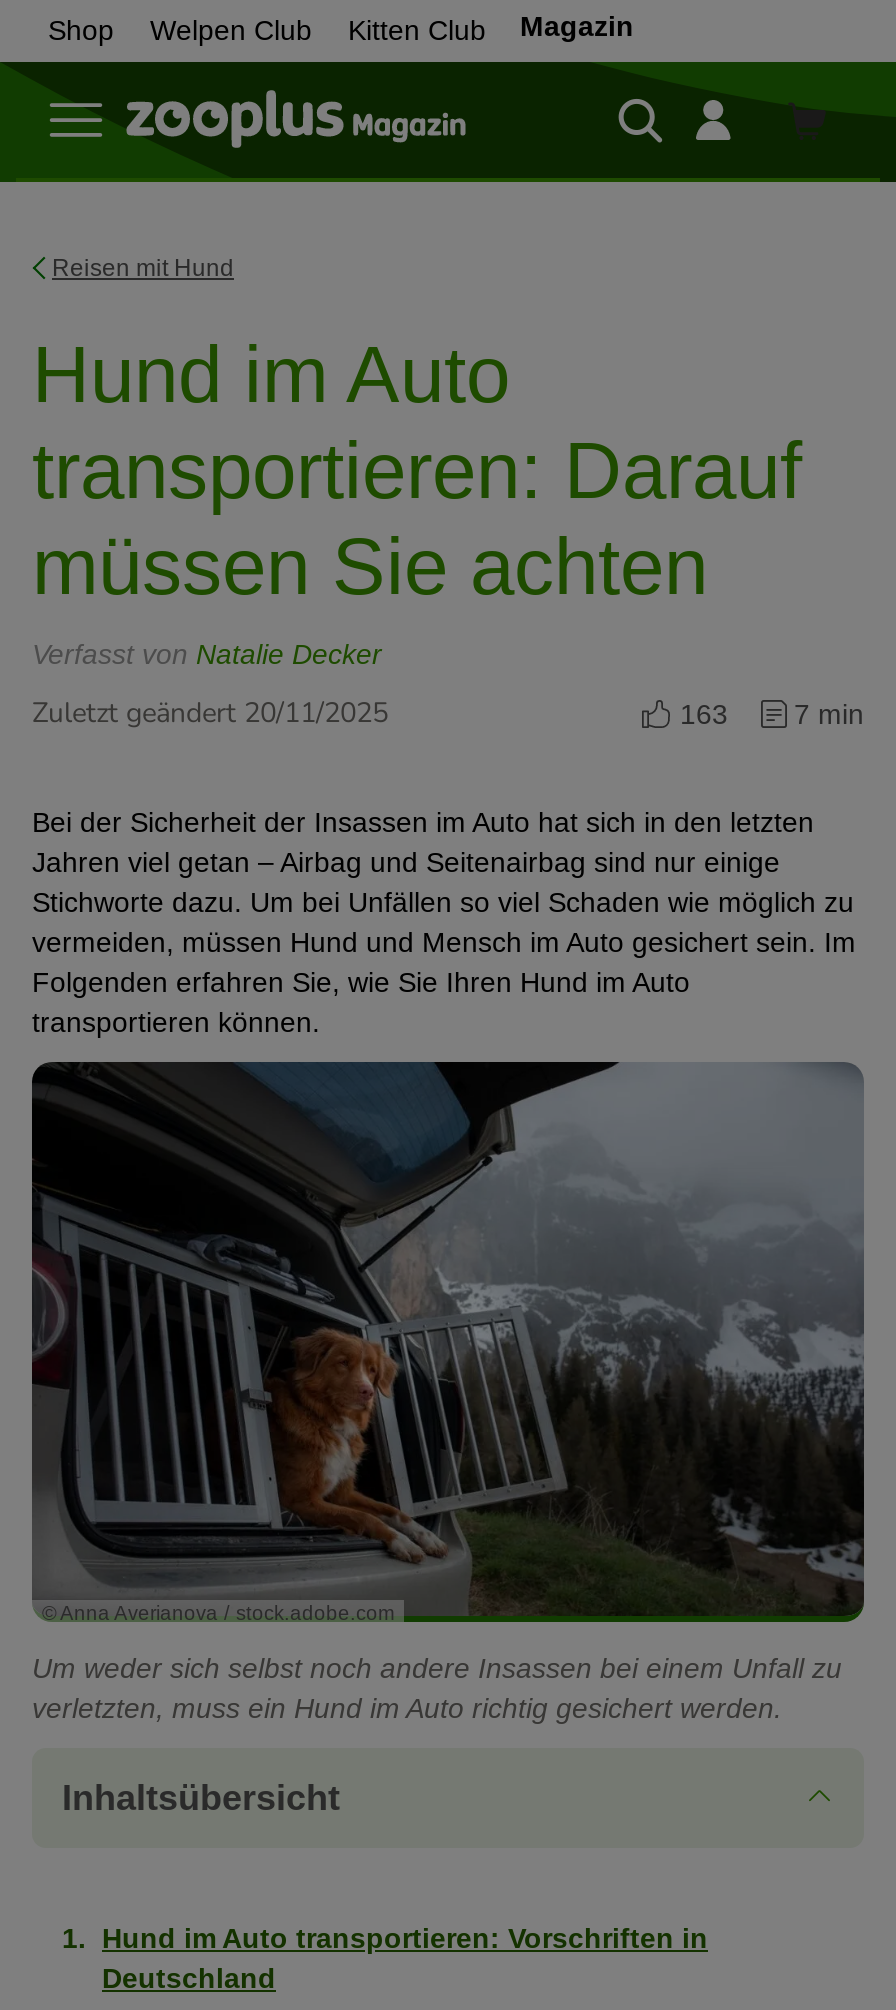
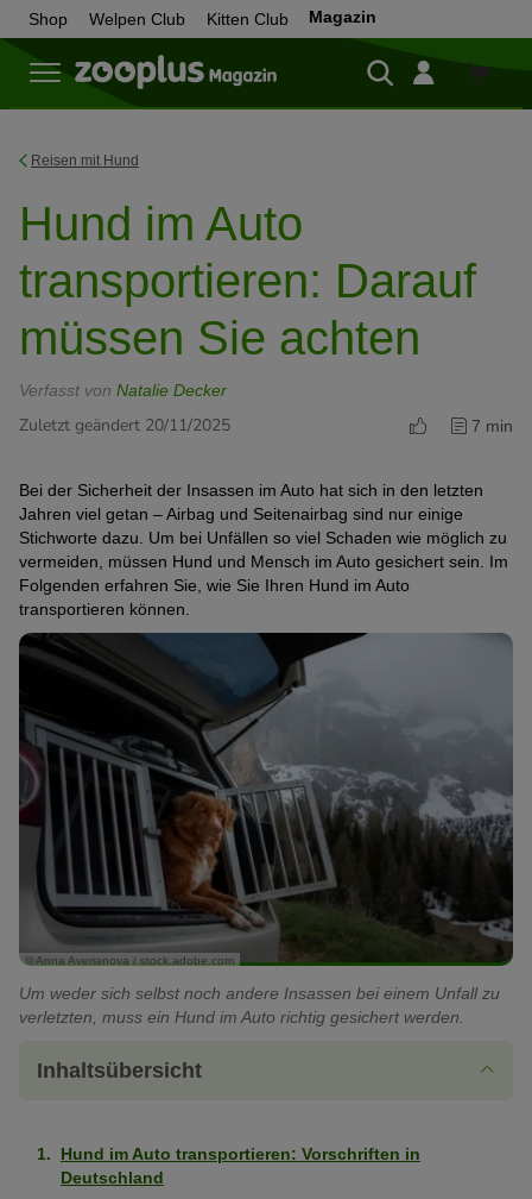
- 163
